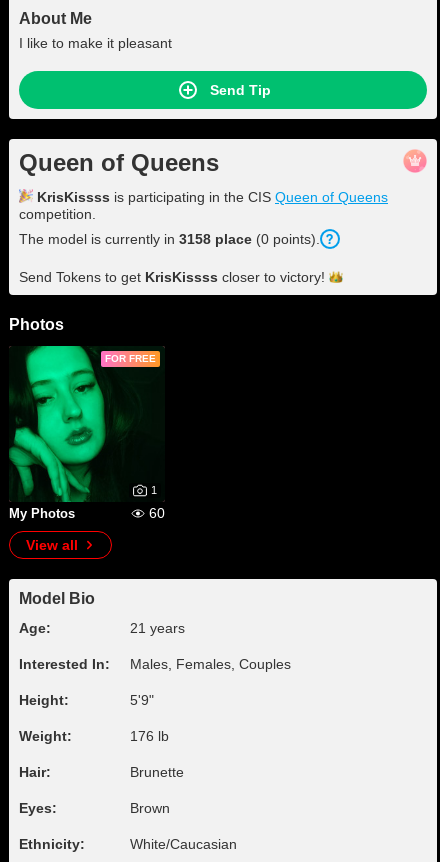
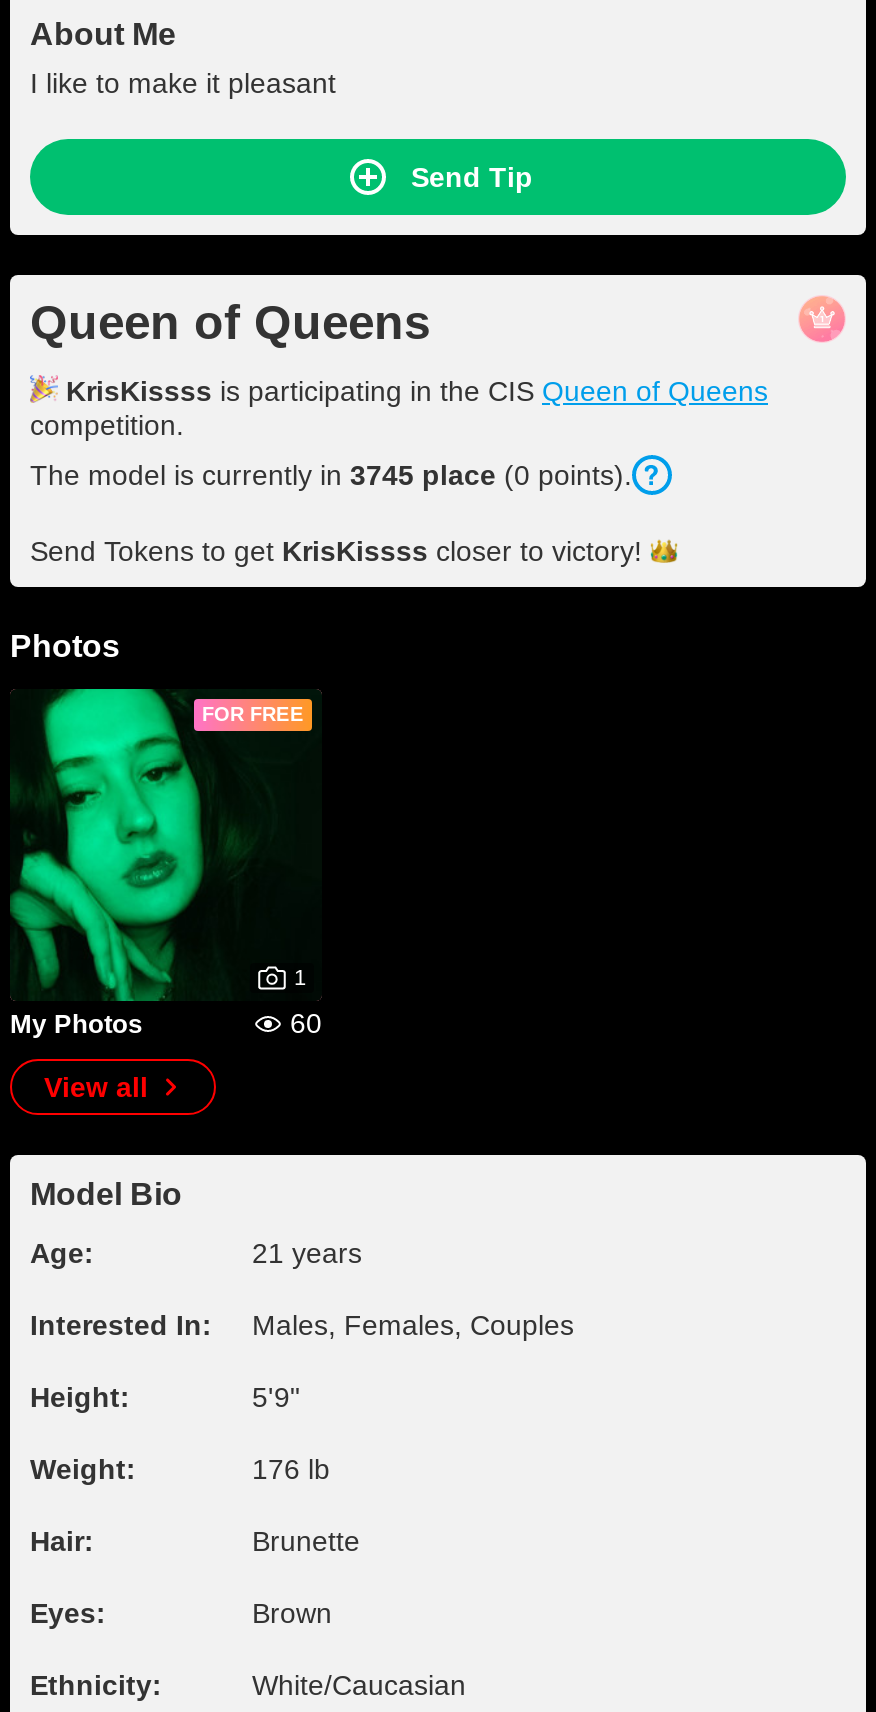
- The model is currently in 3158 place (0 points).
+ The model is currently in 3745 place (0 points).
